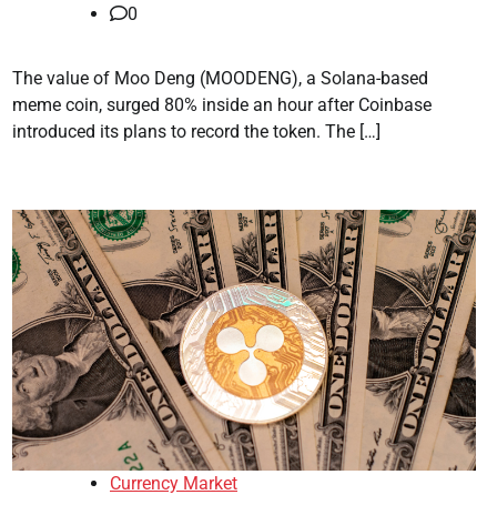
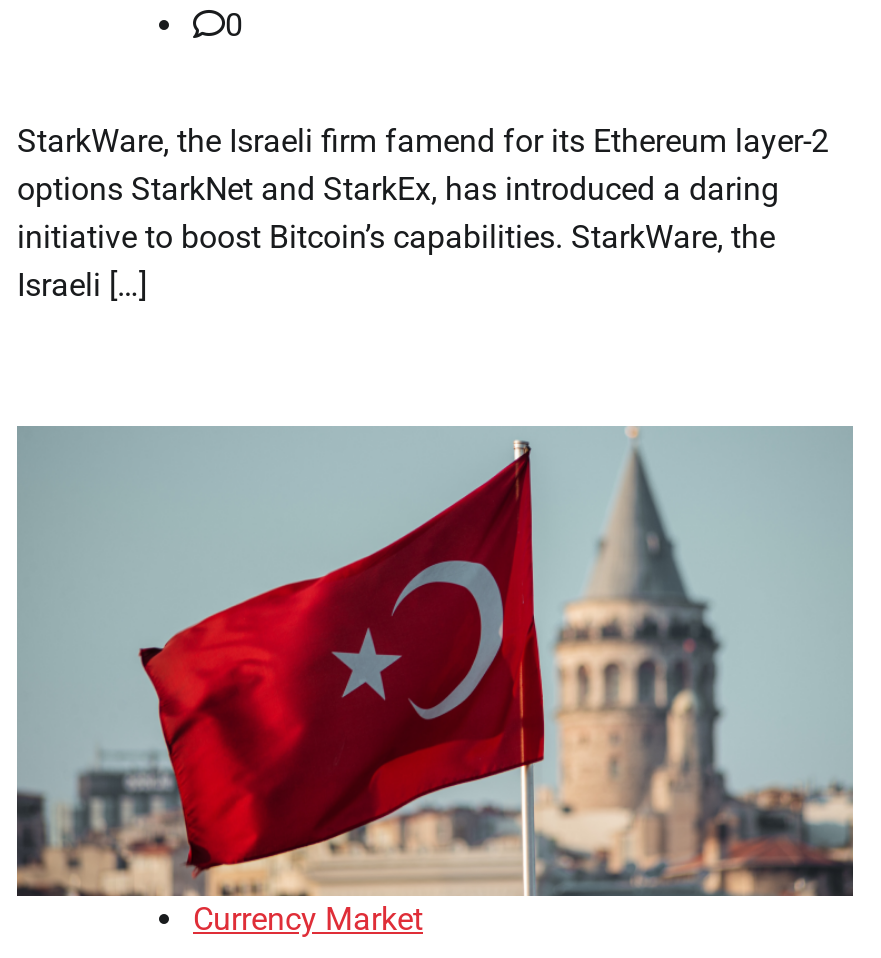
- The value of Moo Deng (MOODENG), a Solana-based
- meme coin, surged 80% inside an hour after Coinbase
- introduced its plans to record the token. The […]
+ StarkWare, the Israeli firm famend for its Ethereum layer-2
+ options StarkNet and StarkEx, has introduced a daring
+ initiative to boost Bitcoin’s capabilities. StarkWare, the
+ Israeli […]

- [image]
+ [image]
